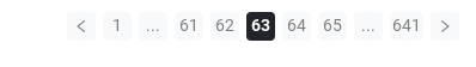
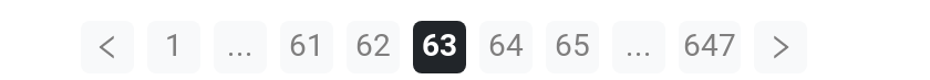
- 641
+ 647
